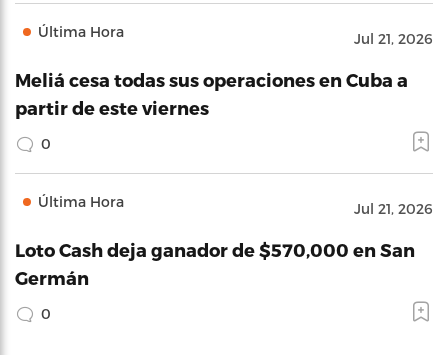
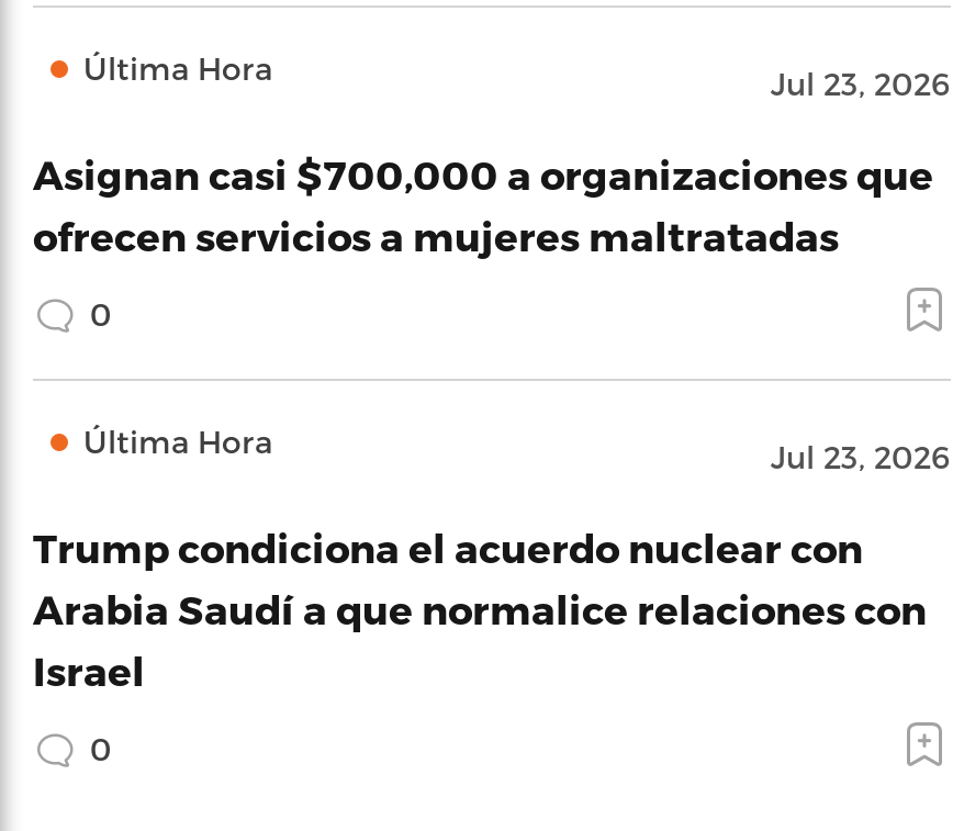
- Jul 21, 2026
+ Jul 23, 2026

- Meliá cesa todas sus operaciones en Cuba a
- partir de este viernes
+ Asignan casi $700,000 a organizaciones que
+ ofrecen servicios a mujeres maltratadas

- Jul 21, 2026
+ Jul 23, 2026

- Loto Cash deja ganador de $570,000 en San
- Germán
+ Trump condiciona el acuerdo nuclear con
+ Arabia Saudí a que normalice relaciones con
+ Israel
